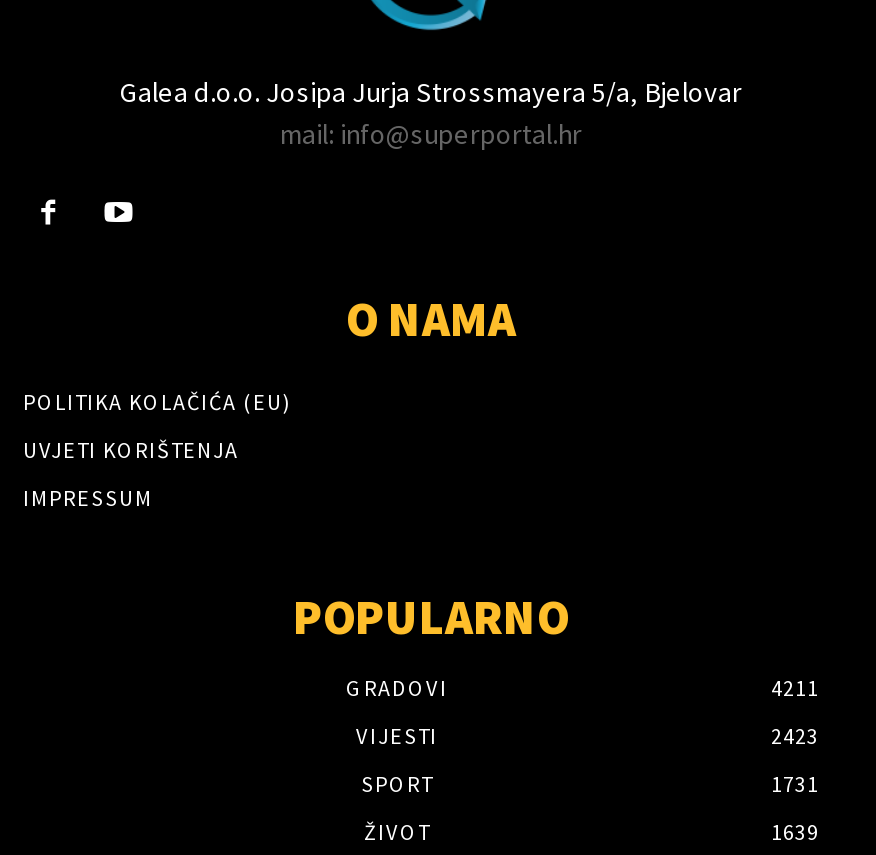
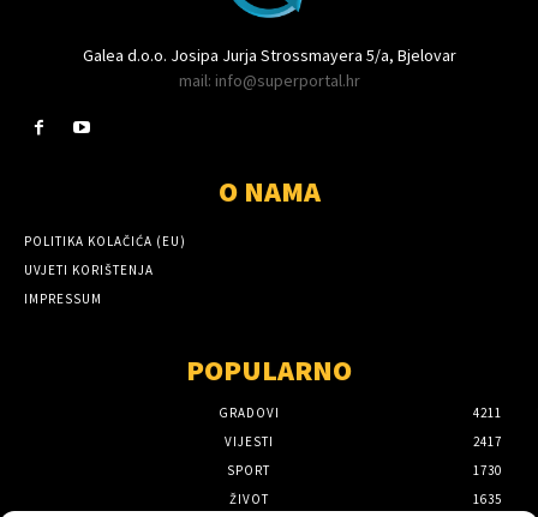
- 2423
+ 2417

- 1731
+ 1730

- 1639
+ 1635
